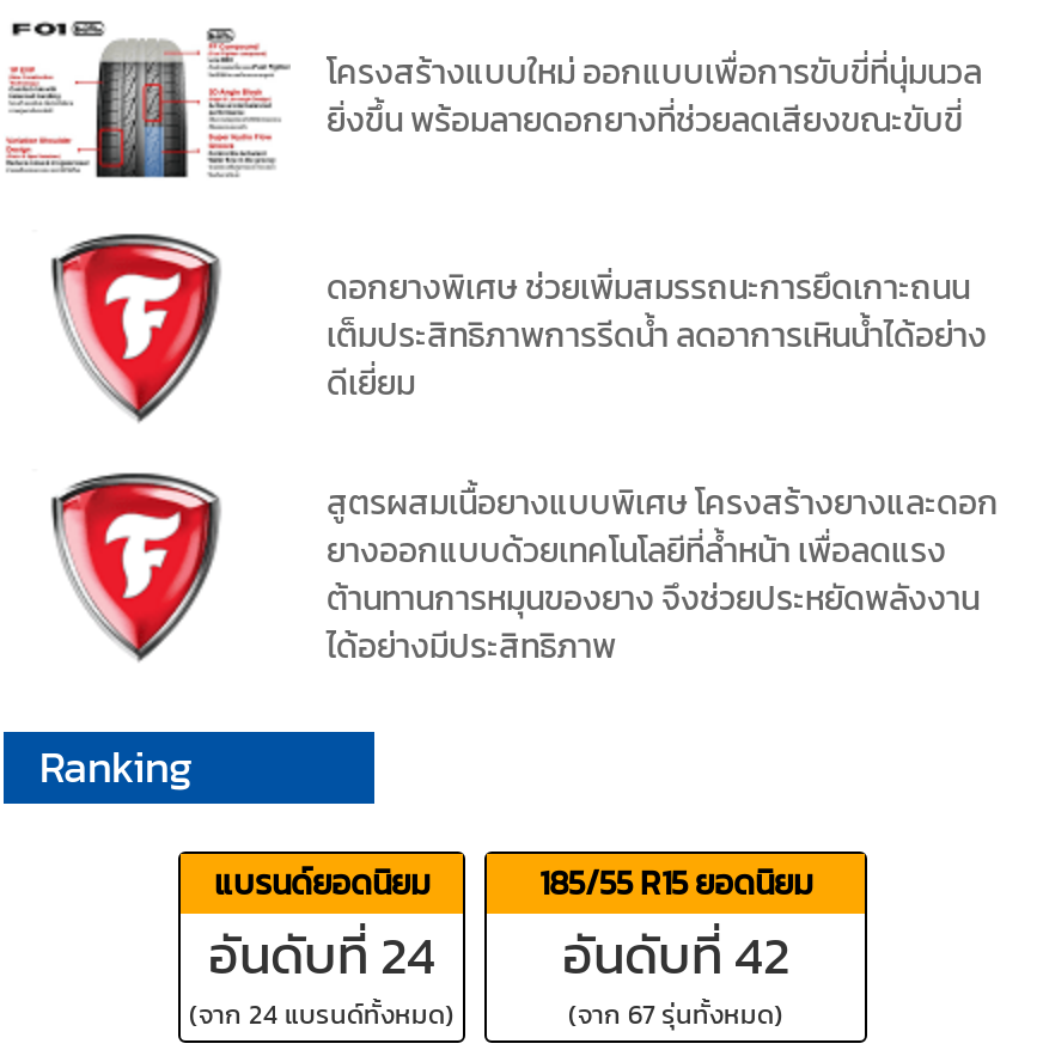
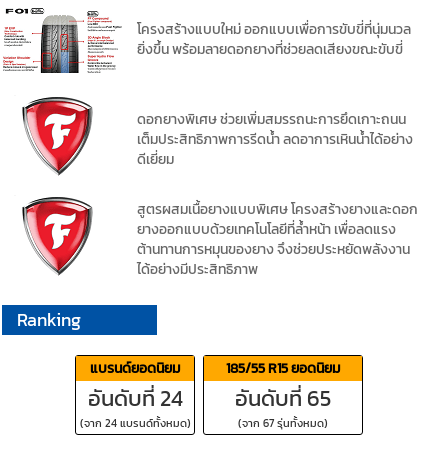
- อันดับที่ 24 อันดับที่ 42
+ อันดับที่ 24 อันดับที่ 65
